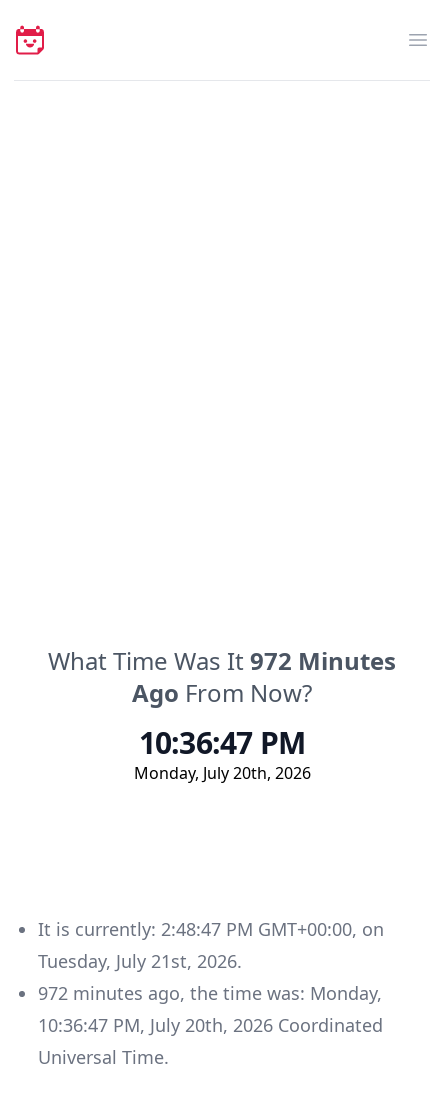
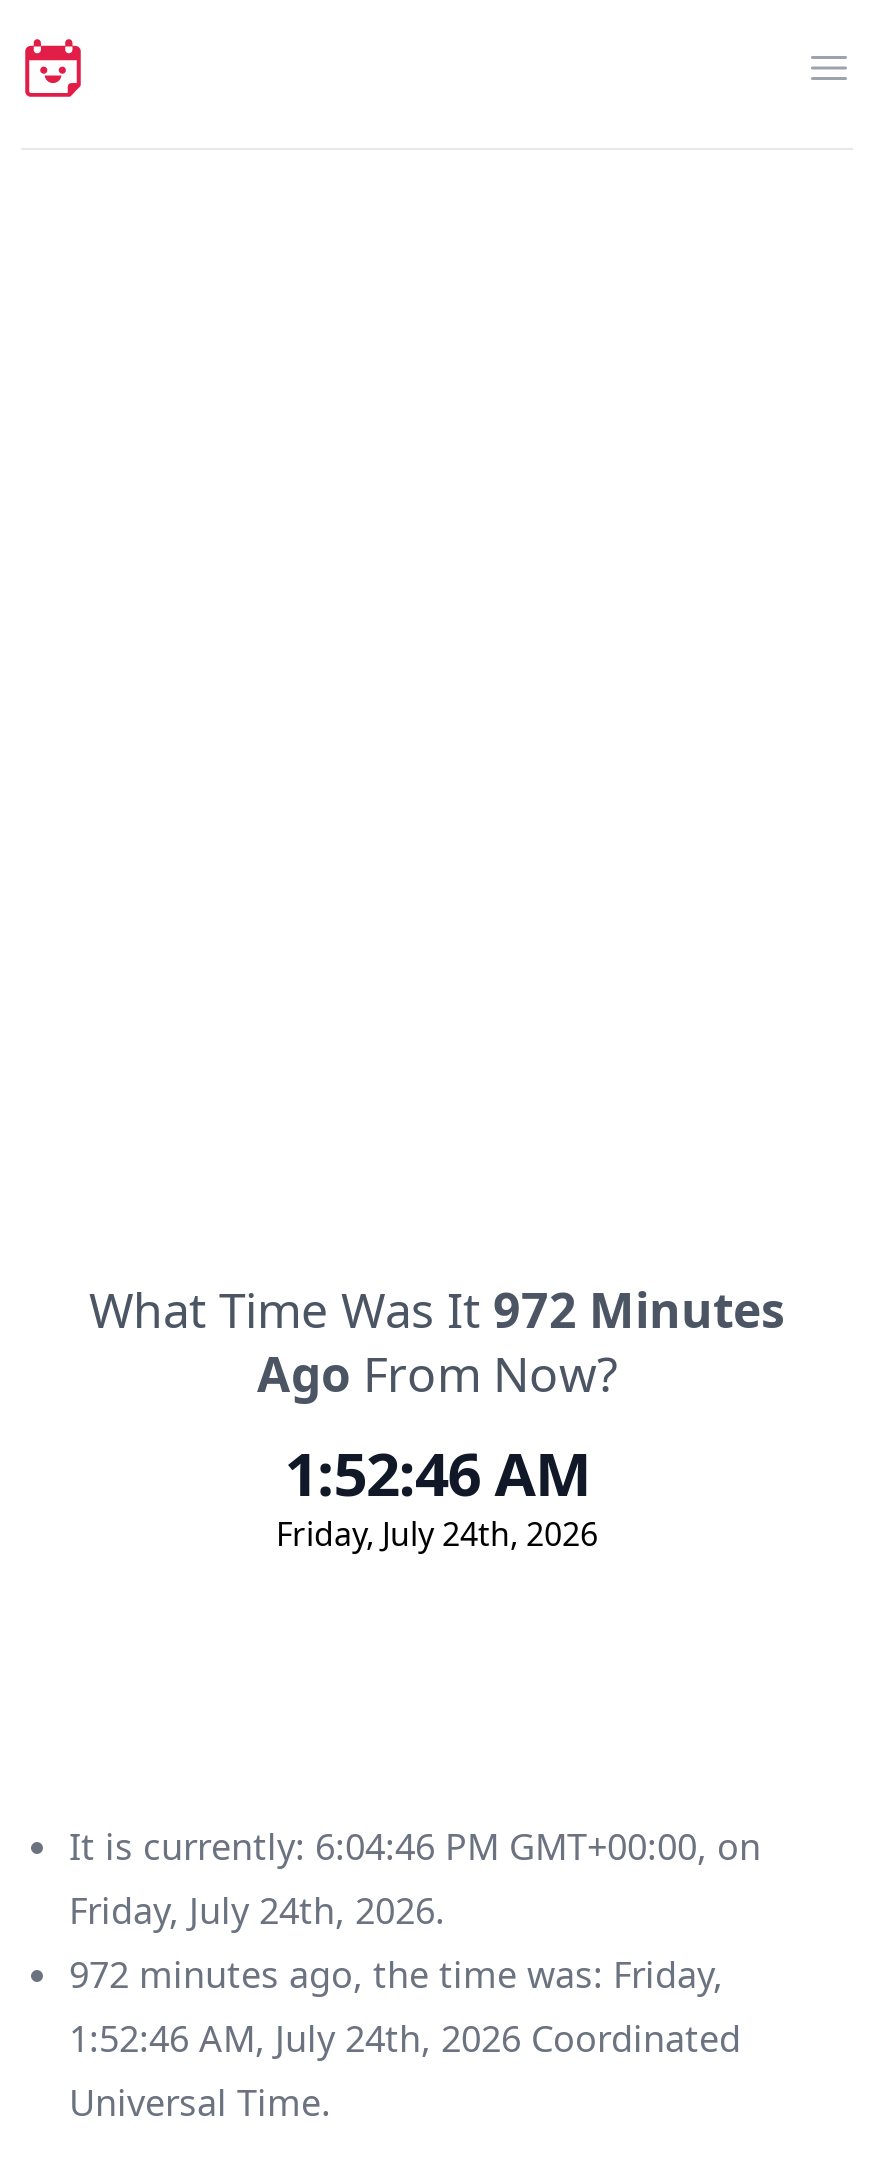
- 10:36:47 PM
- Monday, July 20th, 2026
+ 1:52:46 AM
+ Friday, July 24th, 2026

- It is currently: 2:48:47 PM GMT+00:00, on
- Tuesday, July 21st, 2026.
- 972 minutes ago, the time was: Monday,
- 10:36:47 PM, July 20th, 2026 Coordinated
+ It is currently: 6:04:46 PM GMT+00:00, on
+ Friday, July 24th, 2026.
+ 972 minutes ago, the time was: Friday,
+ 1:52:46 AM, July 24th, 2026 Coordinated
